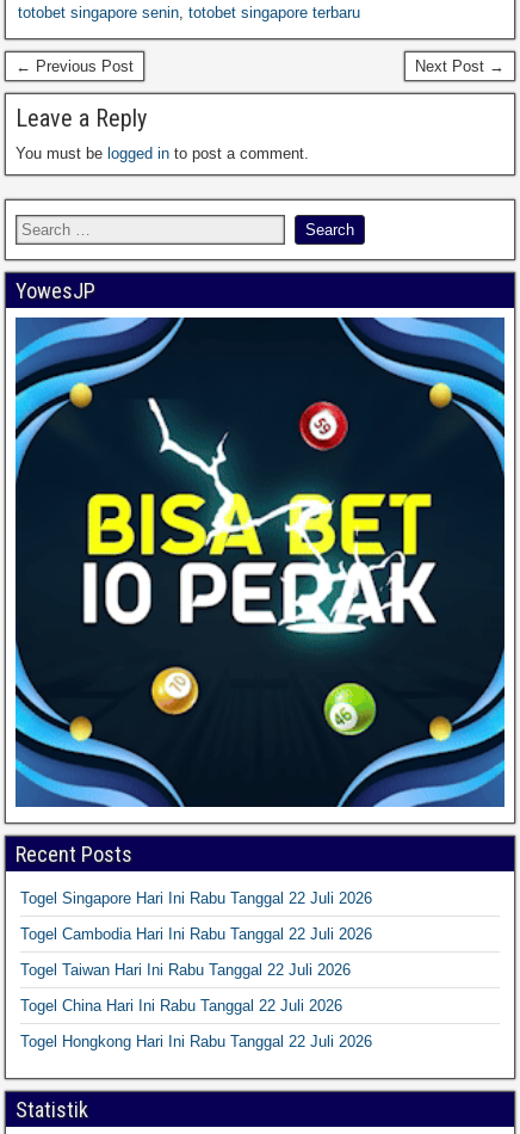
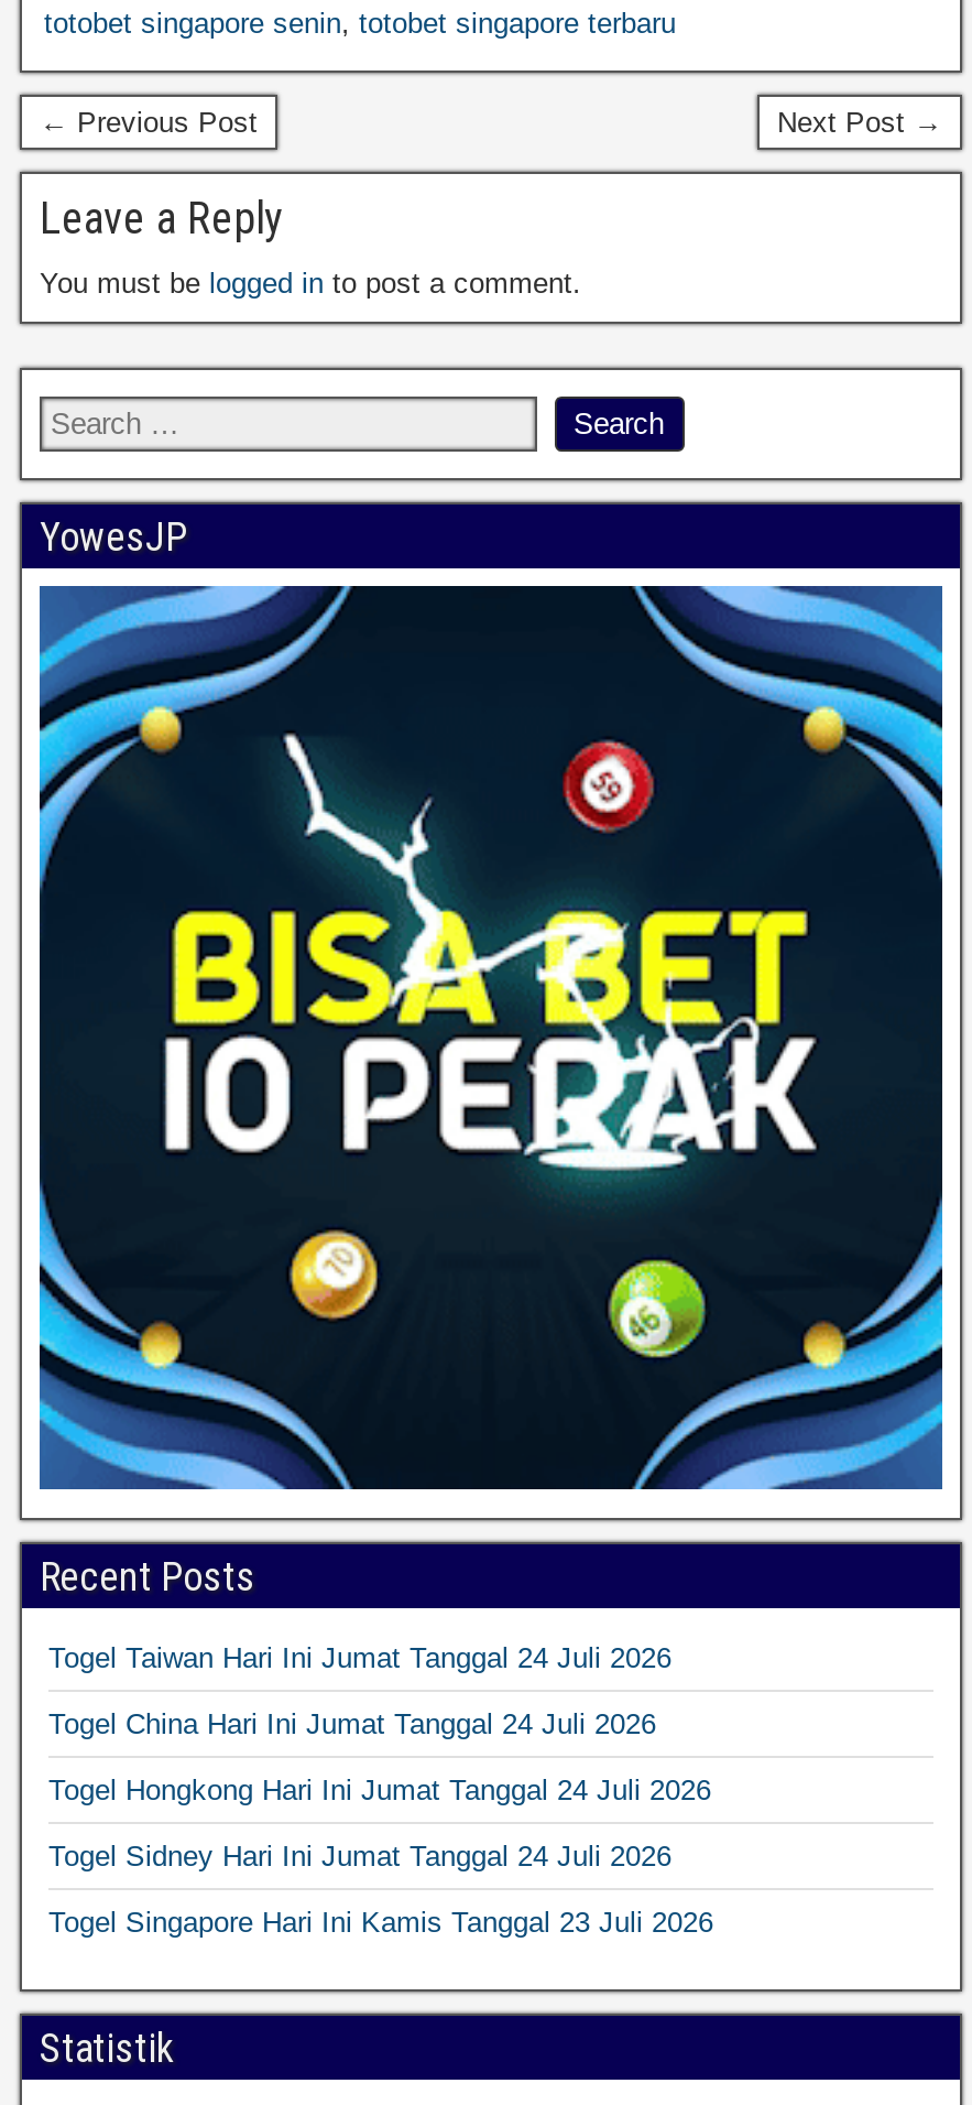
- Togel Singapore Hari Ini Rabu Tanggal 22 Juli 2026
+ Togel Taiwan Hari Ini Jumat Tanggal 24 Juli 2026

- Togel Cambodia Hari Ini Rabu Tanggal 22 Juli 2026
+ Togel China Hari Ini Jumat Tanggal 24 Juli 2026

- Togel Taiwan Hari Ini Rabu Tanggal 22 Juli 2026
+ Togel Hongkong Hari Ini Jumat Tanggal 24 Juli 2026

- Togel China Hari Ini Rabu Tanggal 22 Juli 2026
+ Togel Sidney Hari Ini Jumat Tanggal 24 Juli 2026

- Togel Hongkong Hari Ini Rabu Tanggal 22 Juli 2026
+ Togel Singapore Hari Ini Kamis Tanggal 23 Juli 2026
